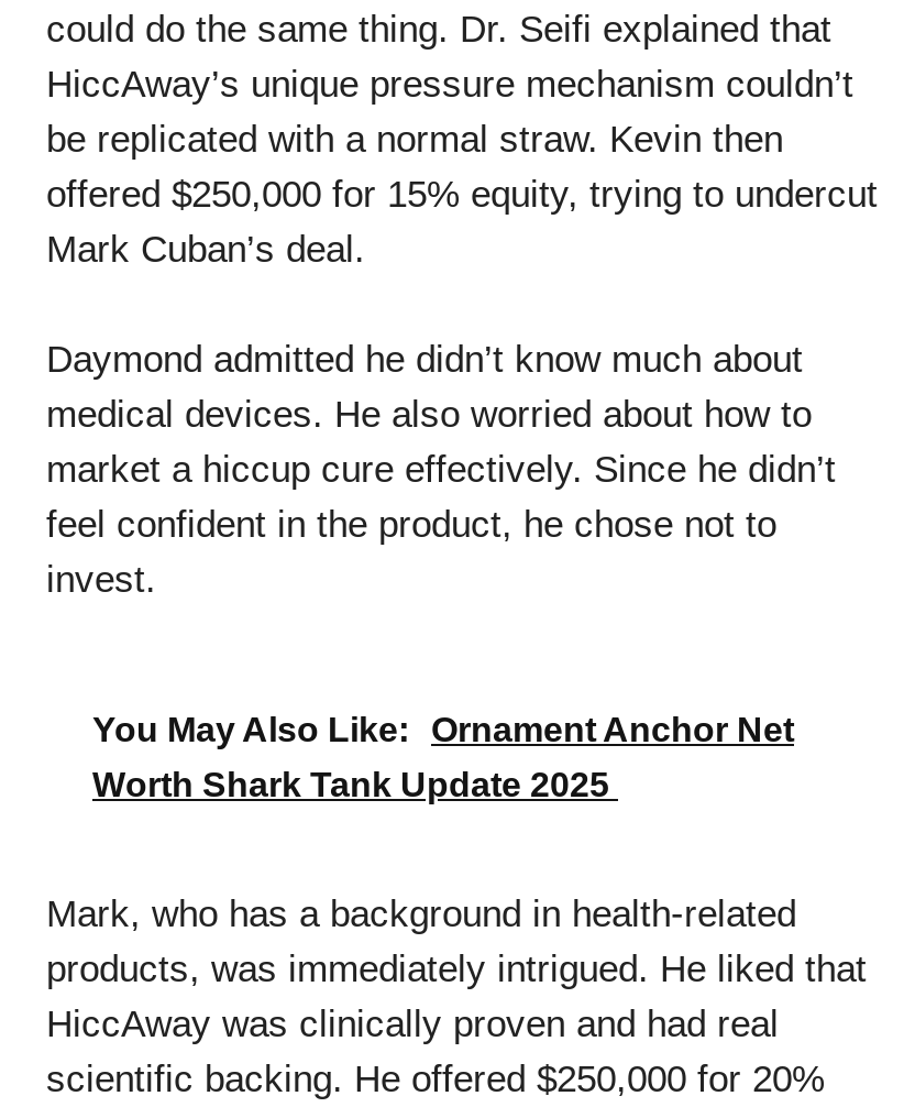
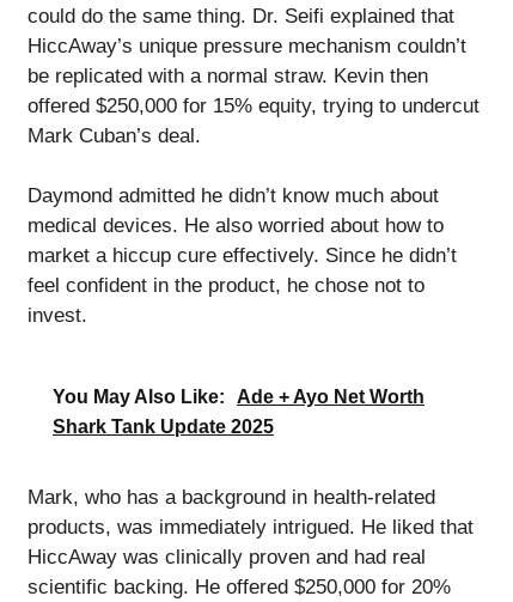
- You May Also Like: Ornament Anchor Net
+ You May Also Like: Ade + Ayo Net Worth

- Worth Shark Tank Update 2025
+ Shark Tank Update 2025
